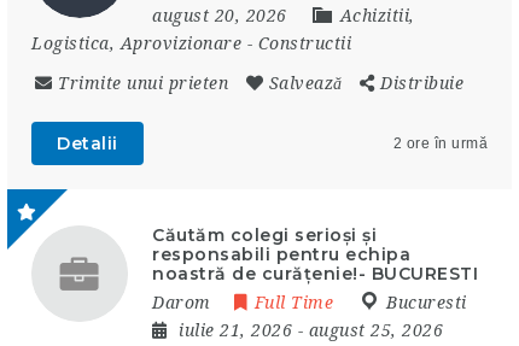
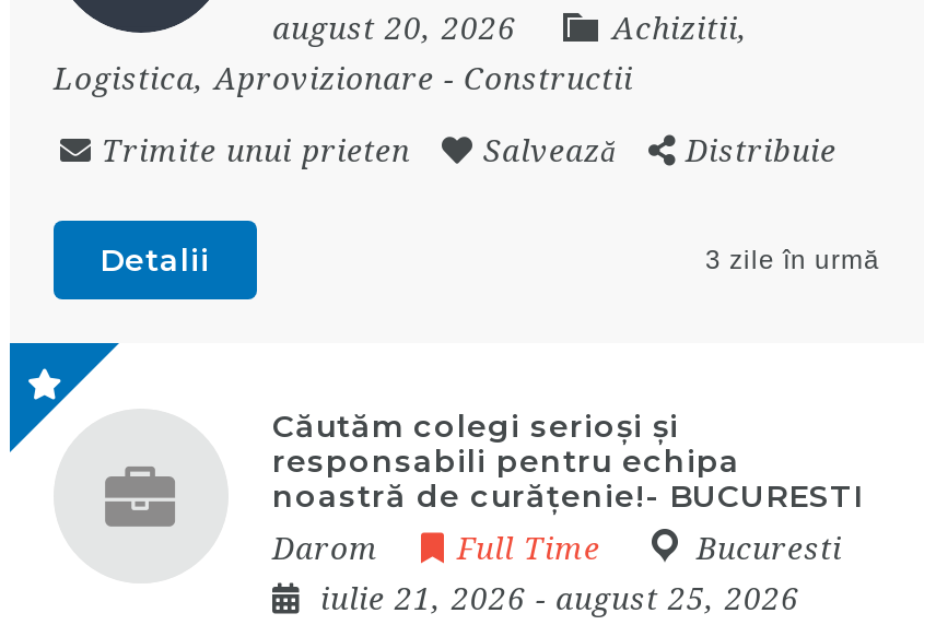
- 2 ore în urmă
+ 3 zile în urmă
